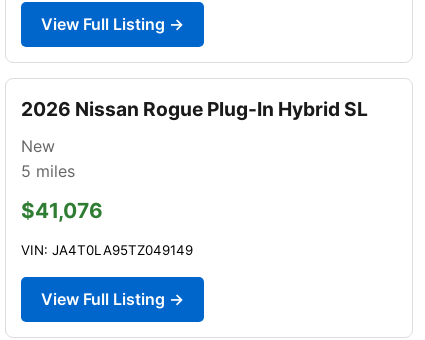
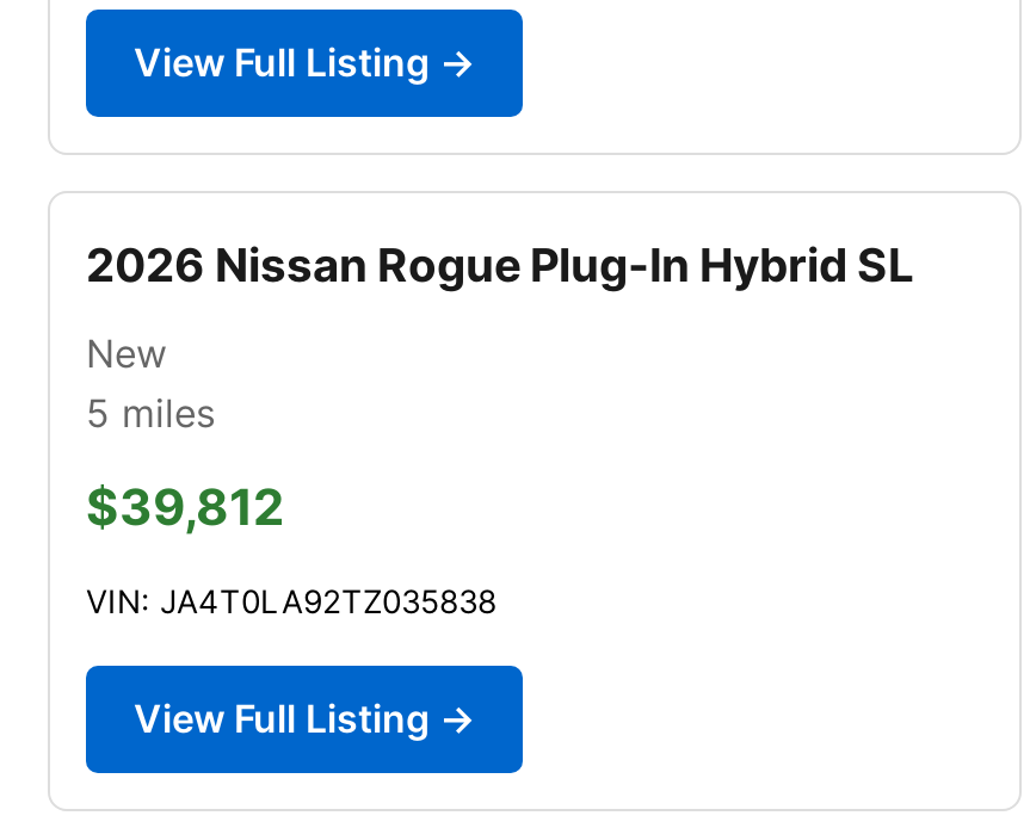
- $41,076
+ $39,812

- VIN: JA4T0LA95TZ049149
+ VIN: JA4T0LA92TZ035838
